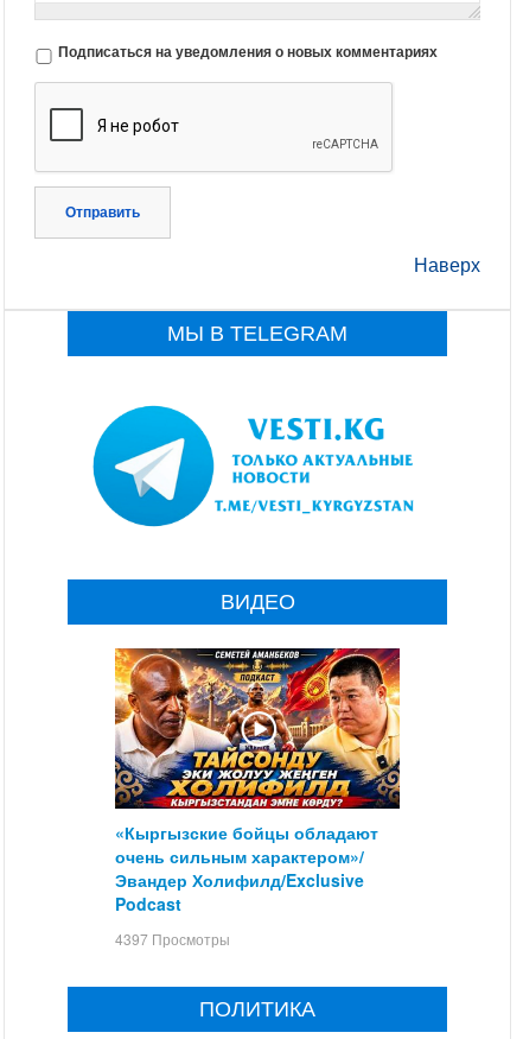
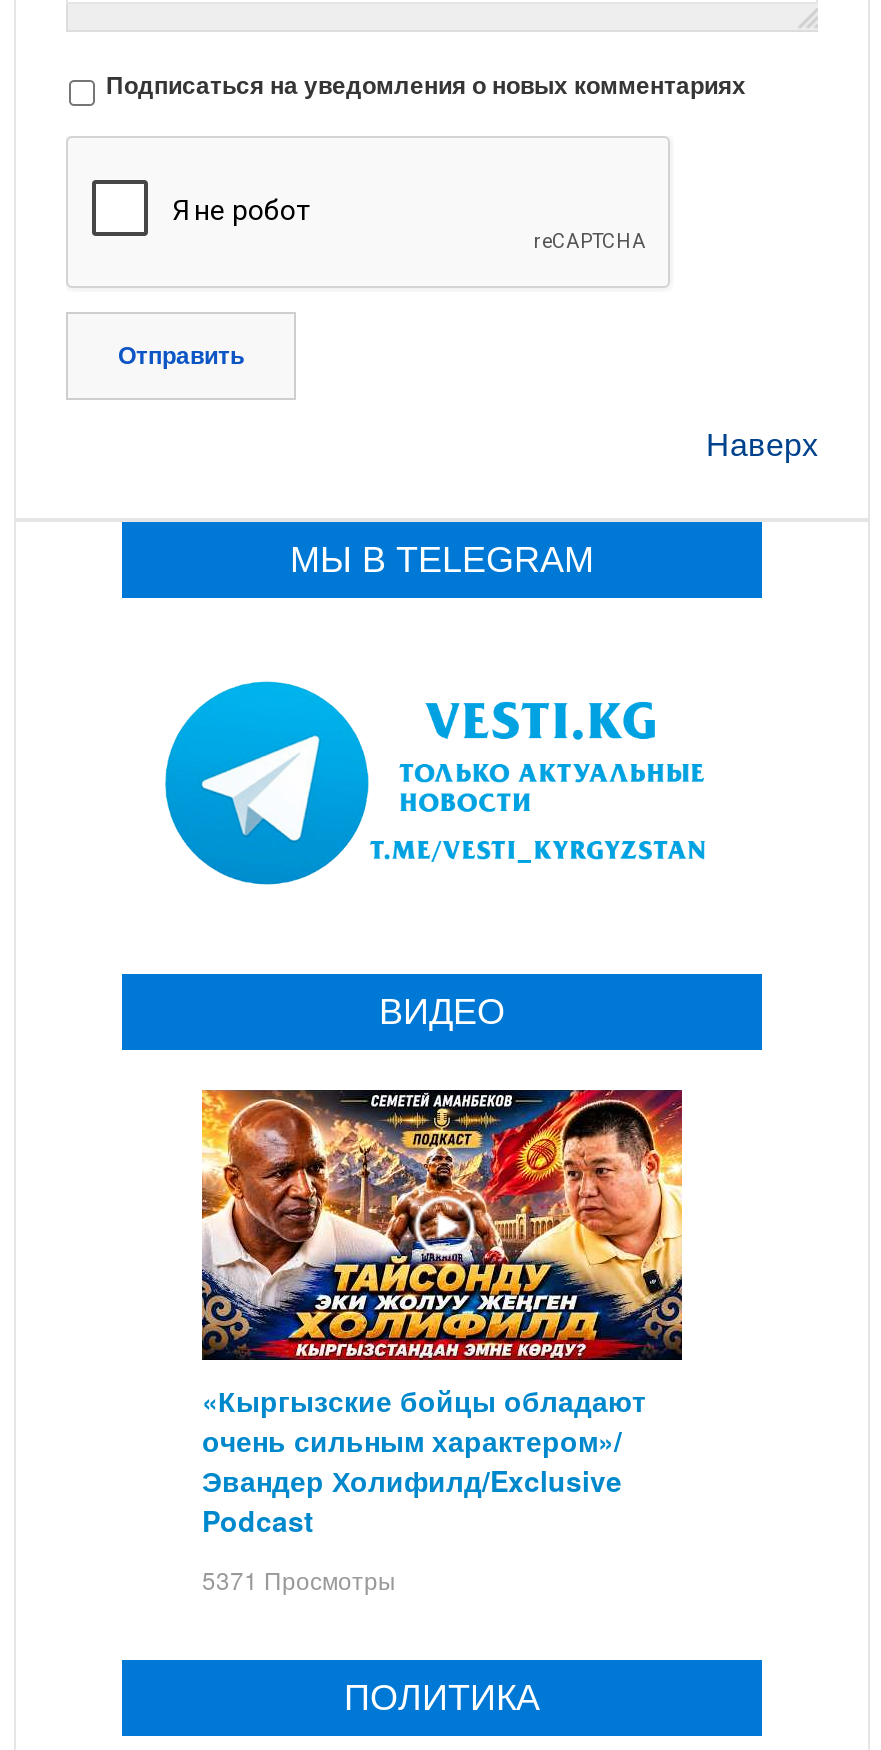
- 4397 Просмотры
+ 5371 Просмотры
